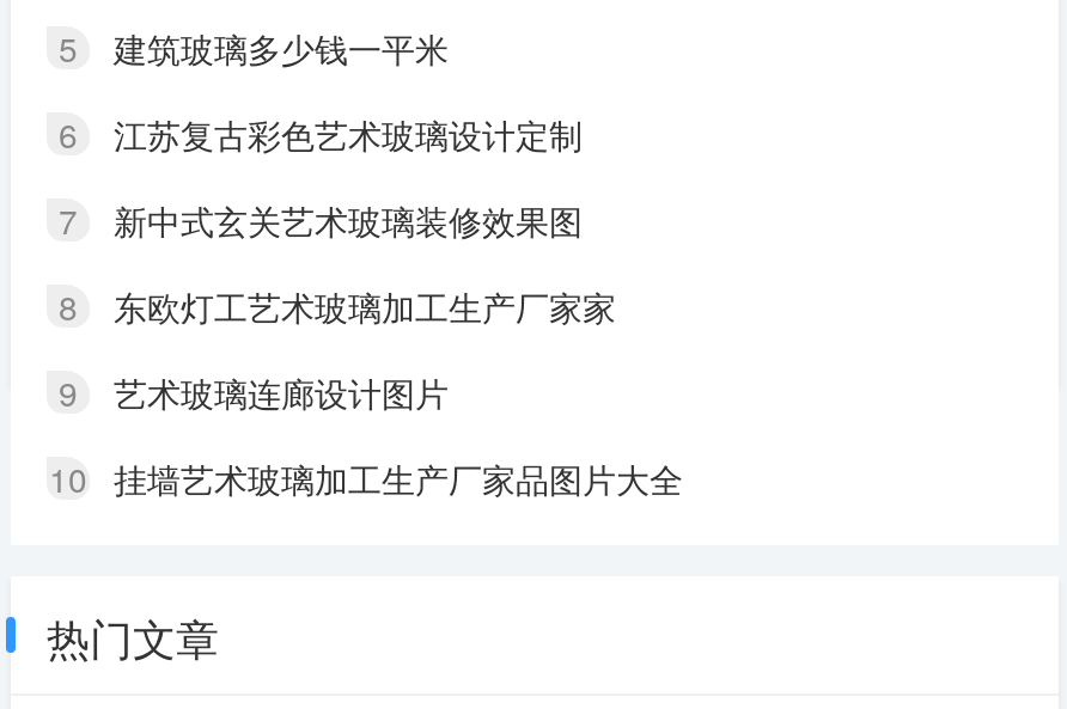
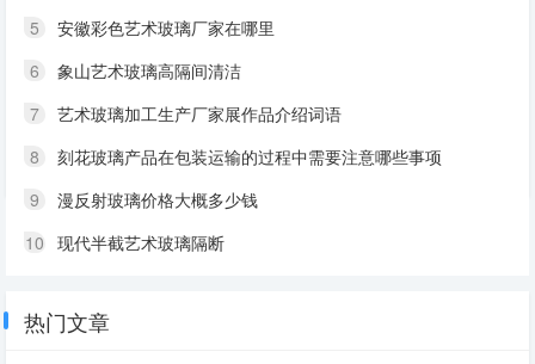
- 建筑玻璃多少钱一平米
+ 安徽彩色艺术玻璃厂家在哪里

- 江苏复古彩色艺术玻璃设计定制
+ 象山艺术玻璃高隔间清洁

- 新中式玄关艺术玻璃装修效果图
+ 艺术玻璃加工生产厂家展作品介绍词语

- 东欧灯工艺术玻璃加工生产厂家家
+ 刻花玻璃产品在包装运输的过程中需要注意哪些事项

- 艺术玻璃连廊设计图片
+ 漫反射玻璃价格大概多少钱

- 10 挂墙艺术玻璃加工生产厂家品图片大全
+ 10 现代半截艺术玻璃隔断
